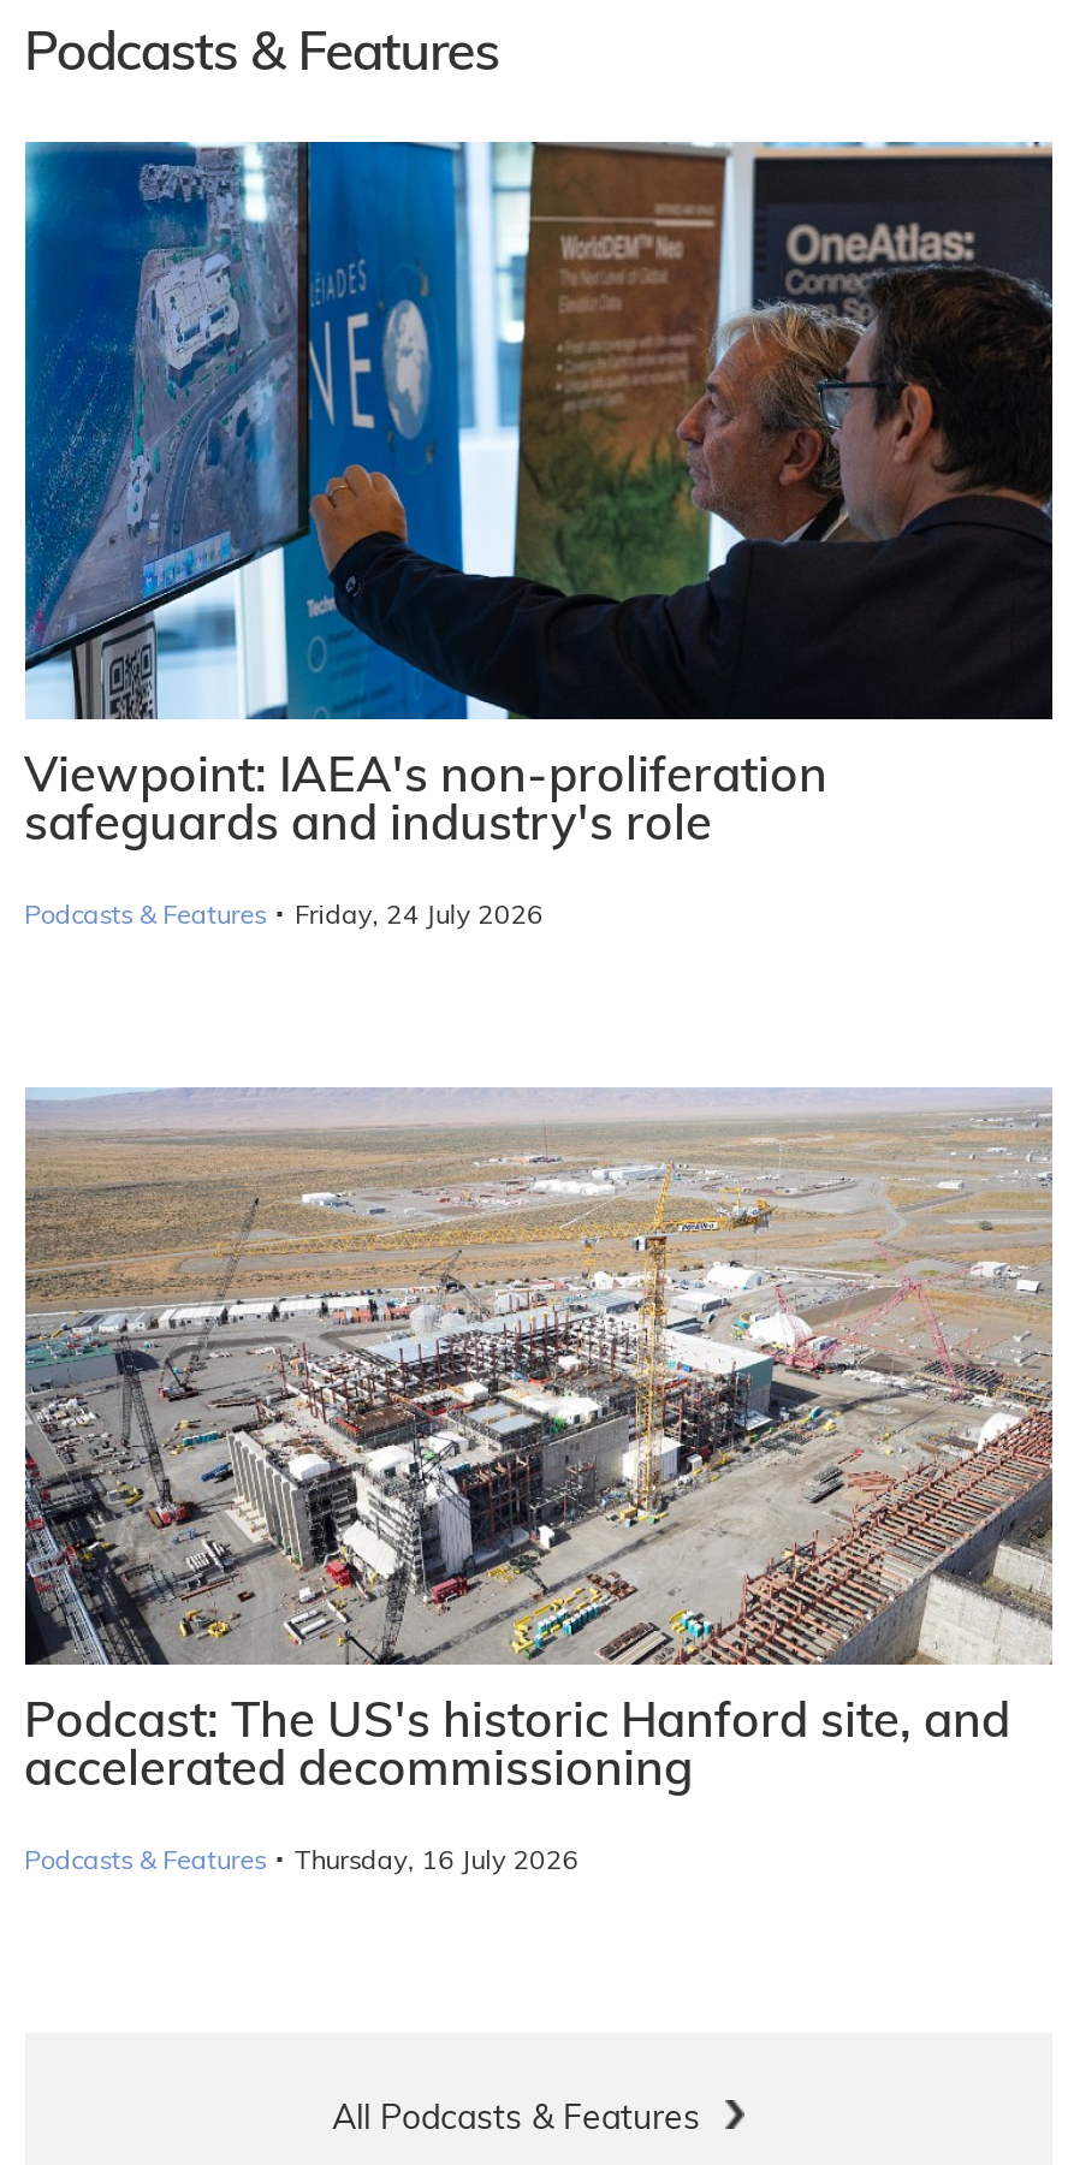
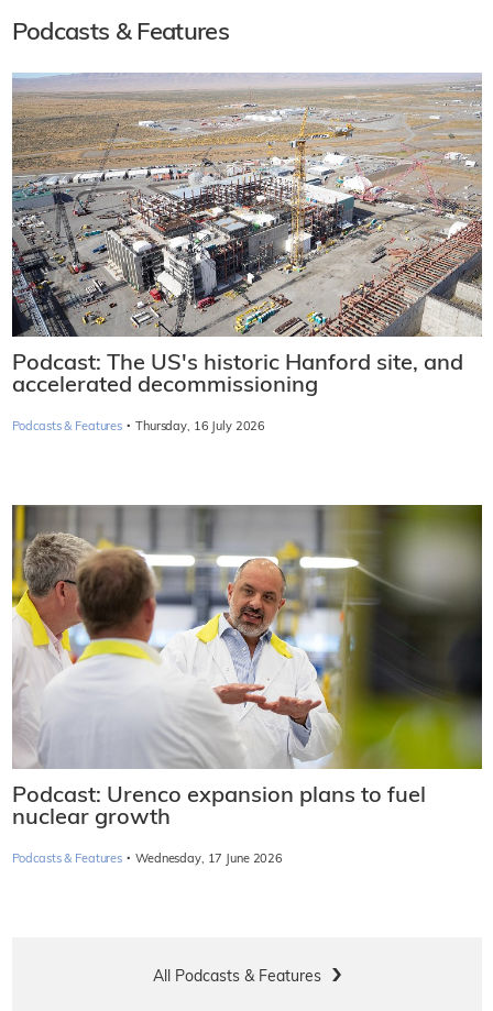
- [image]
- Viewpoint: IAEA's non-proliferation
- safeguards and industry's role
- Podcasts & Features · Friday, 24 July 2026

moved up: [image] | Podcast: The US's historic Hanford site, and | accelerated decommissioning | Podcasts & Features · Thursday, 16 July 2026

+ [image]
+ Podcast: Urenco expansion plans to fuel
+ nuclear growth
+ Podcasts & Features · Wednesday, 17 June 2026
